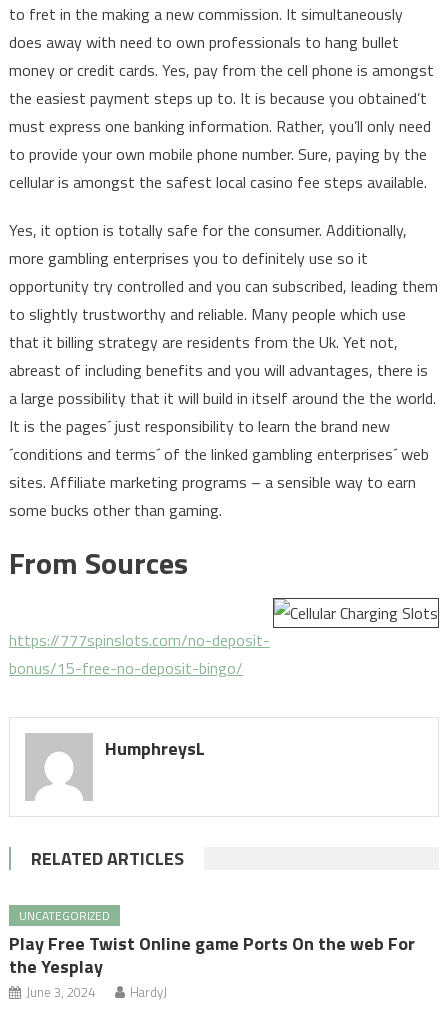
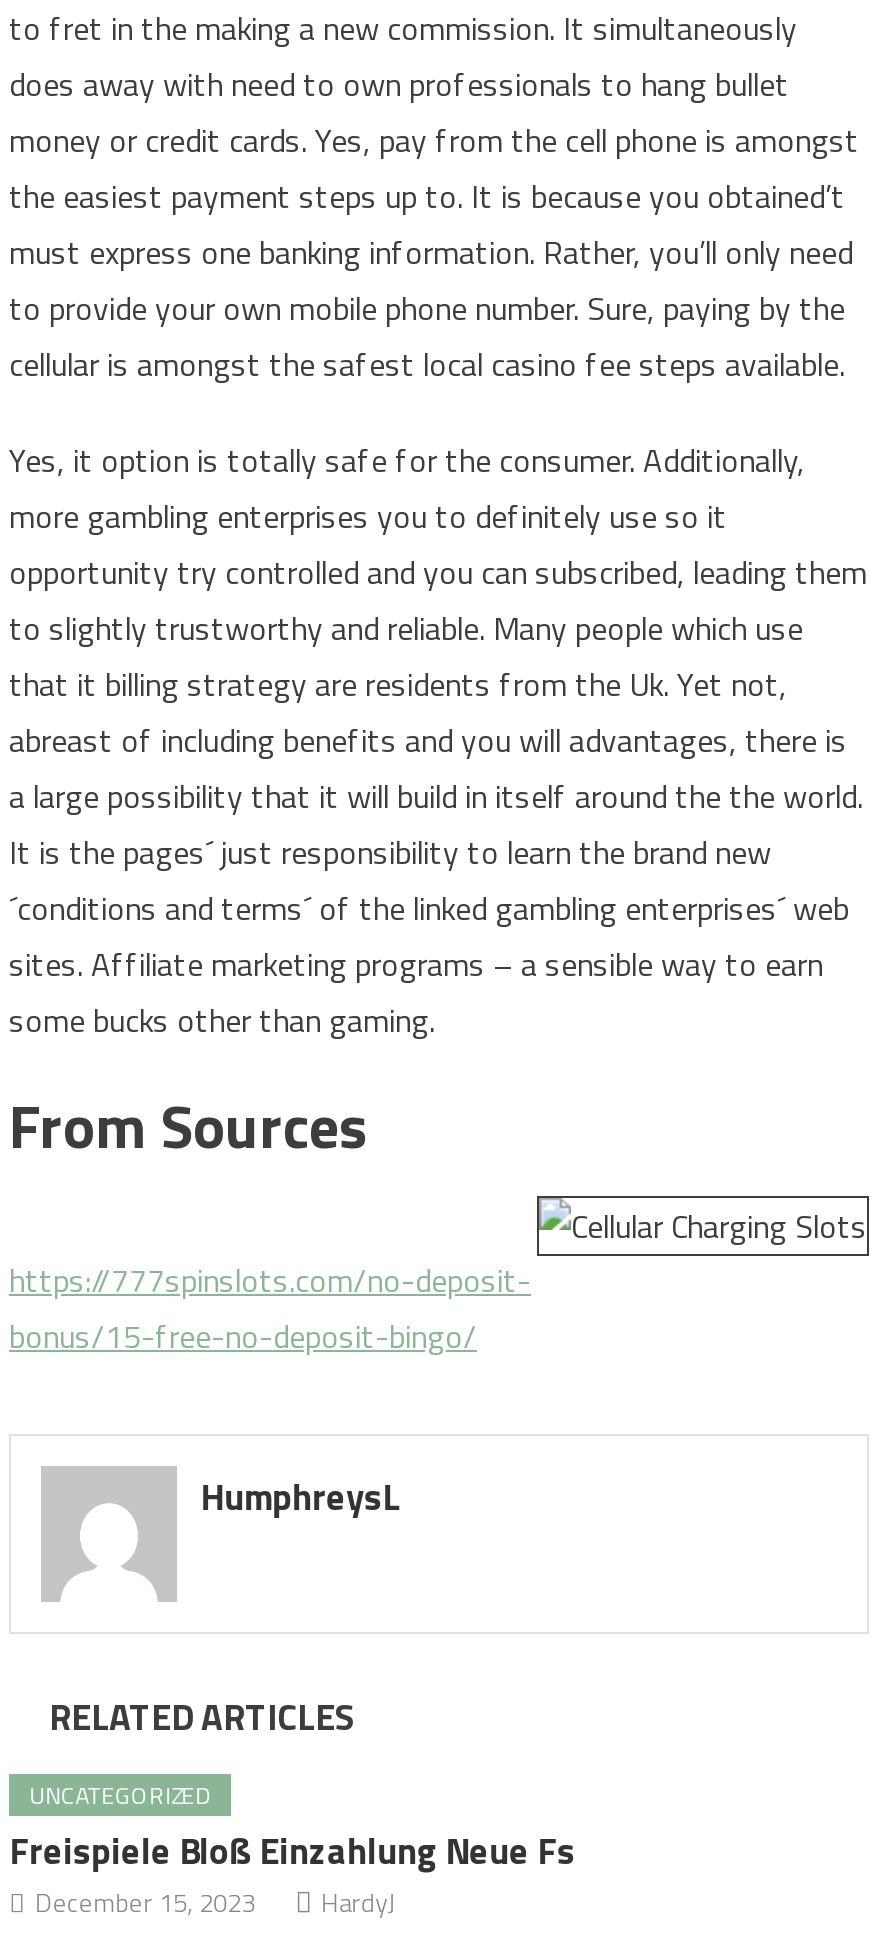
- Play Free Twist Online game Ports On the web For
- the Yesplay
- June 3, 2024
+ Freispiele Bloß Einzahlung Neue Fs
+ December 15, 2023
